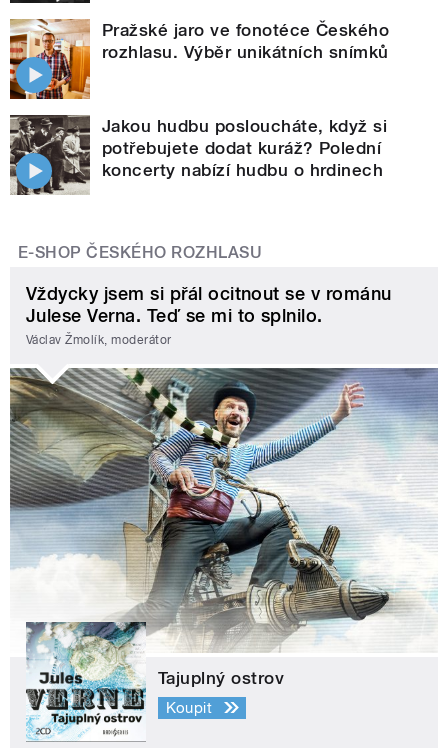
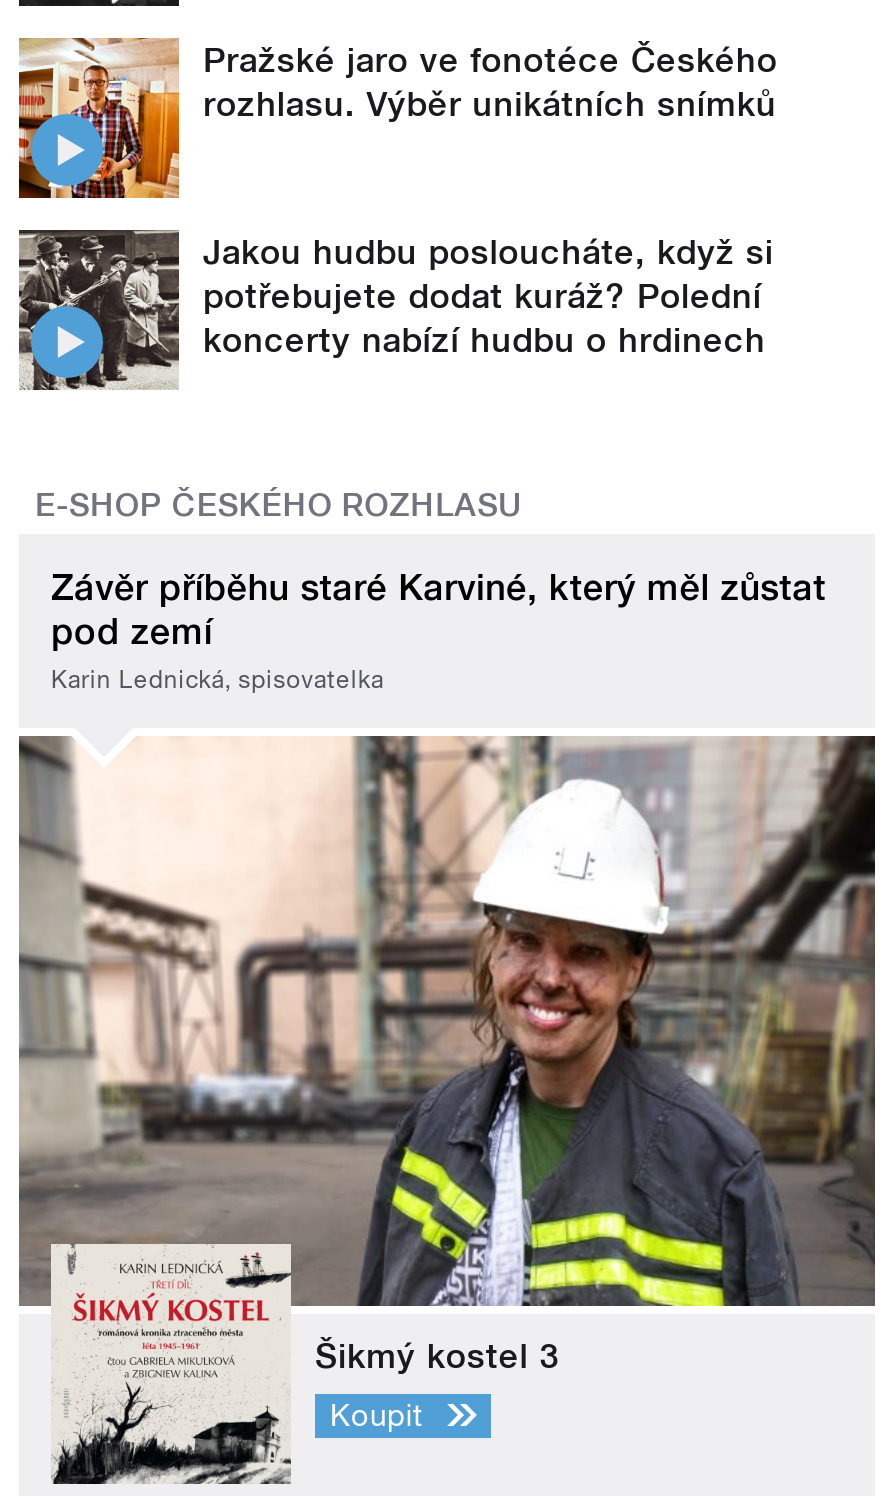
- Vždycky jsem si přál ocitnout se v románu
- Julese Verna. Teď se mi to splnilo.
- Václav Žmolík, moderátor
+ Závěr příběhu staré Karviné, který měl zůstat
+ pod zemí
+ Karin Lednická, spisovatelka

- [image]
- Tajuplný ostrov
+ [image]
+ Šikmý kostel 3
